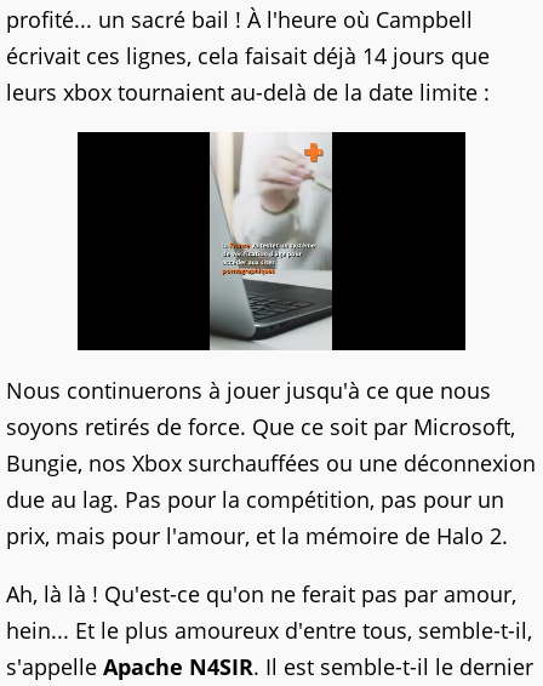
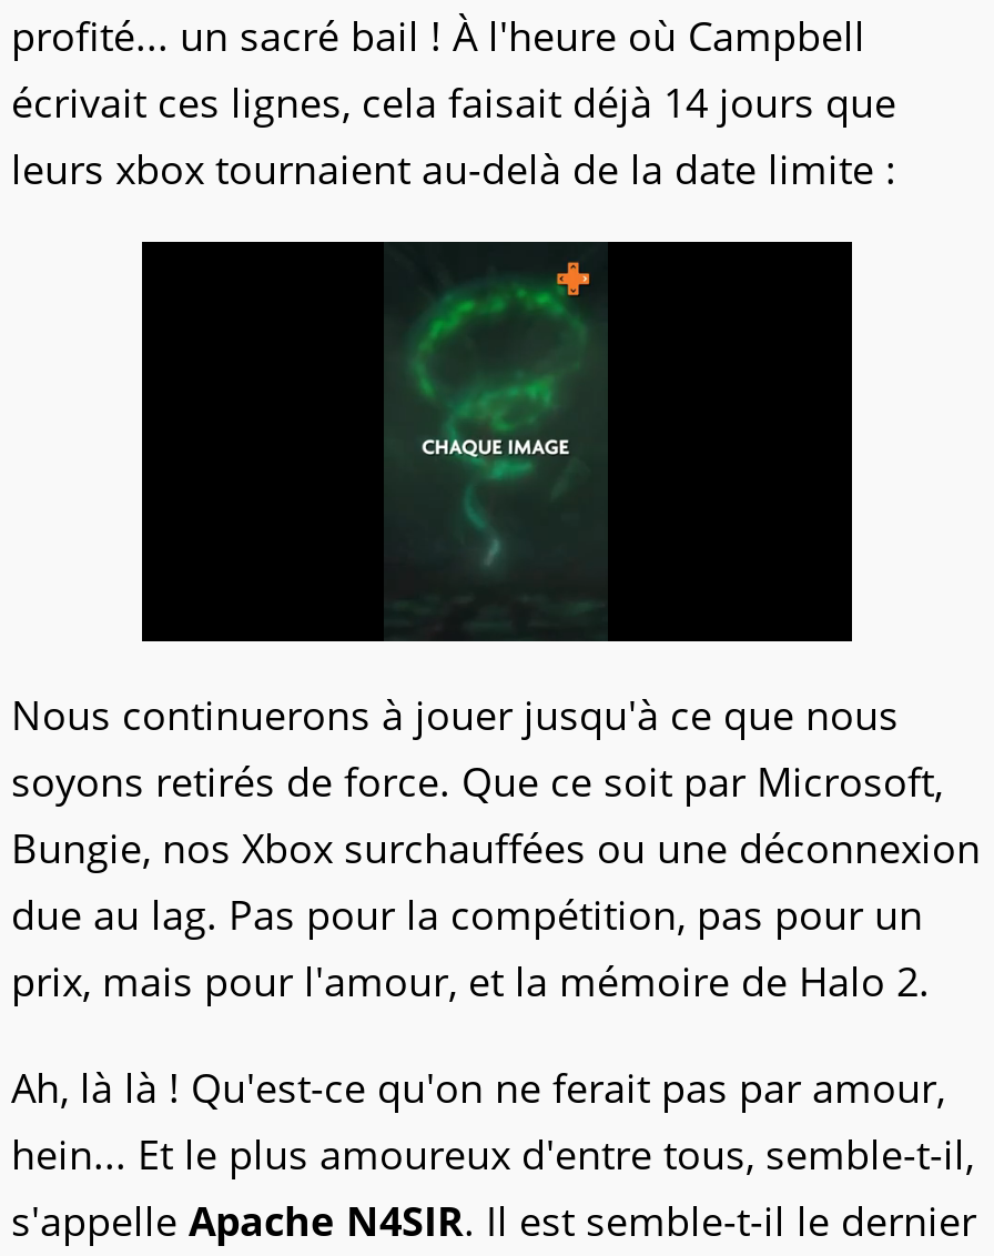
- [image]
+ [image]
